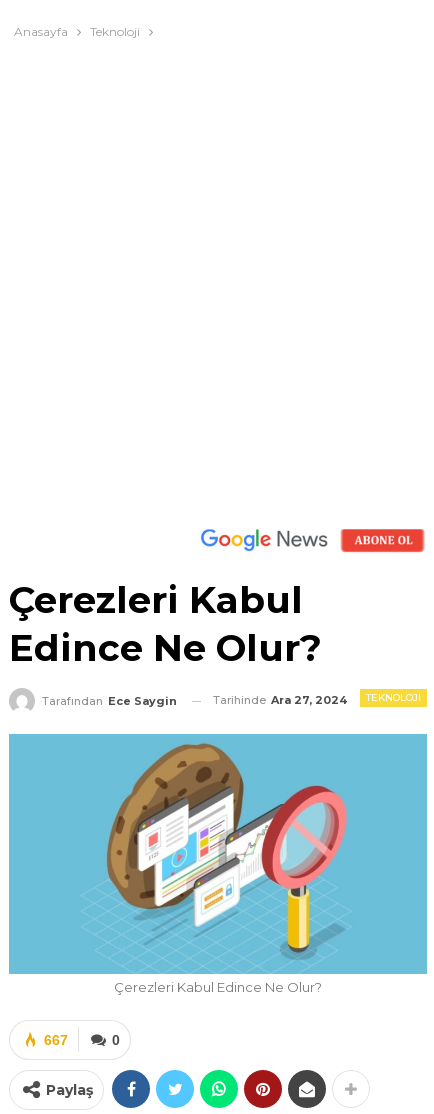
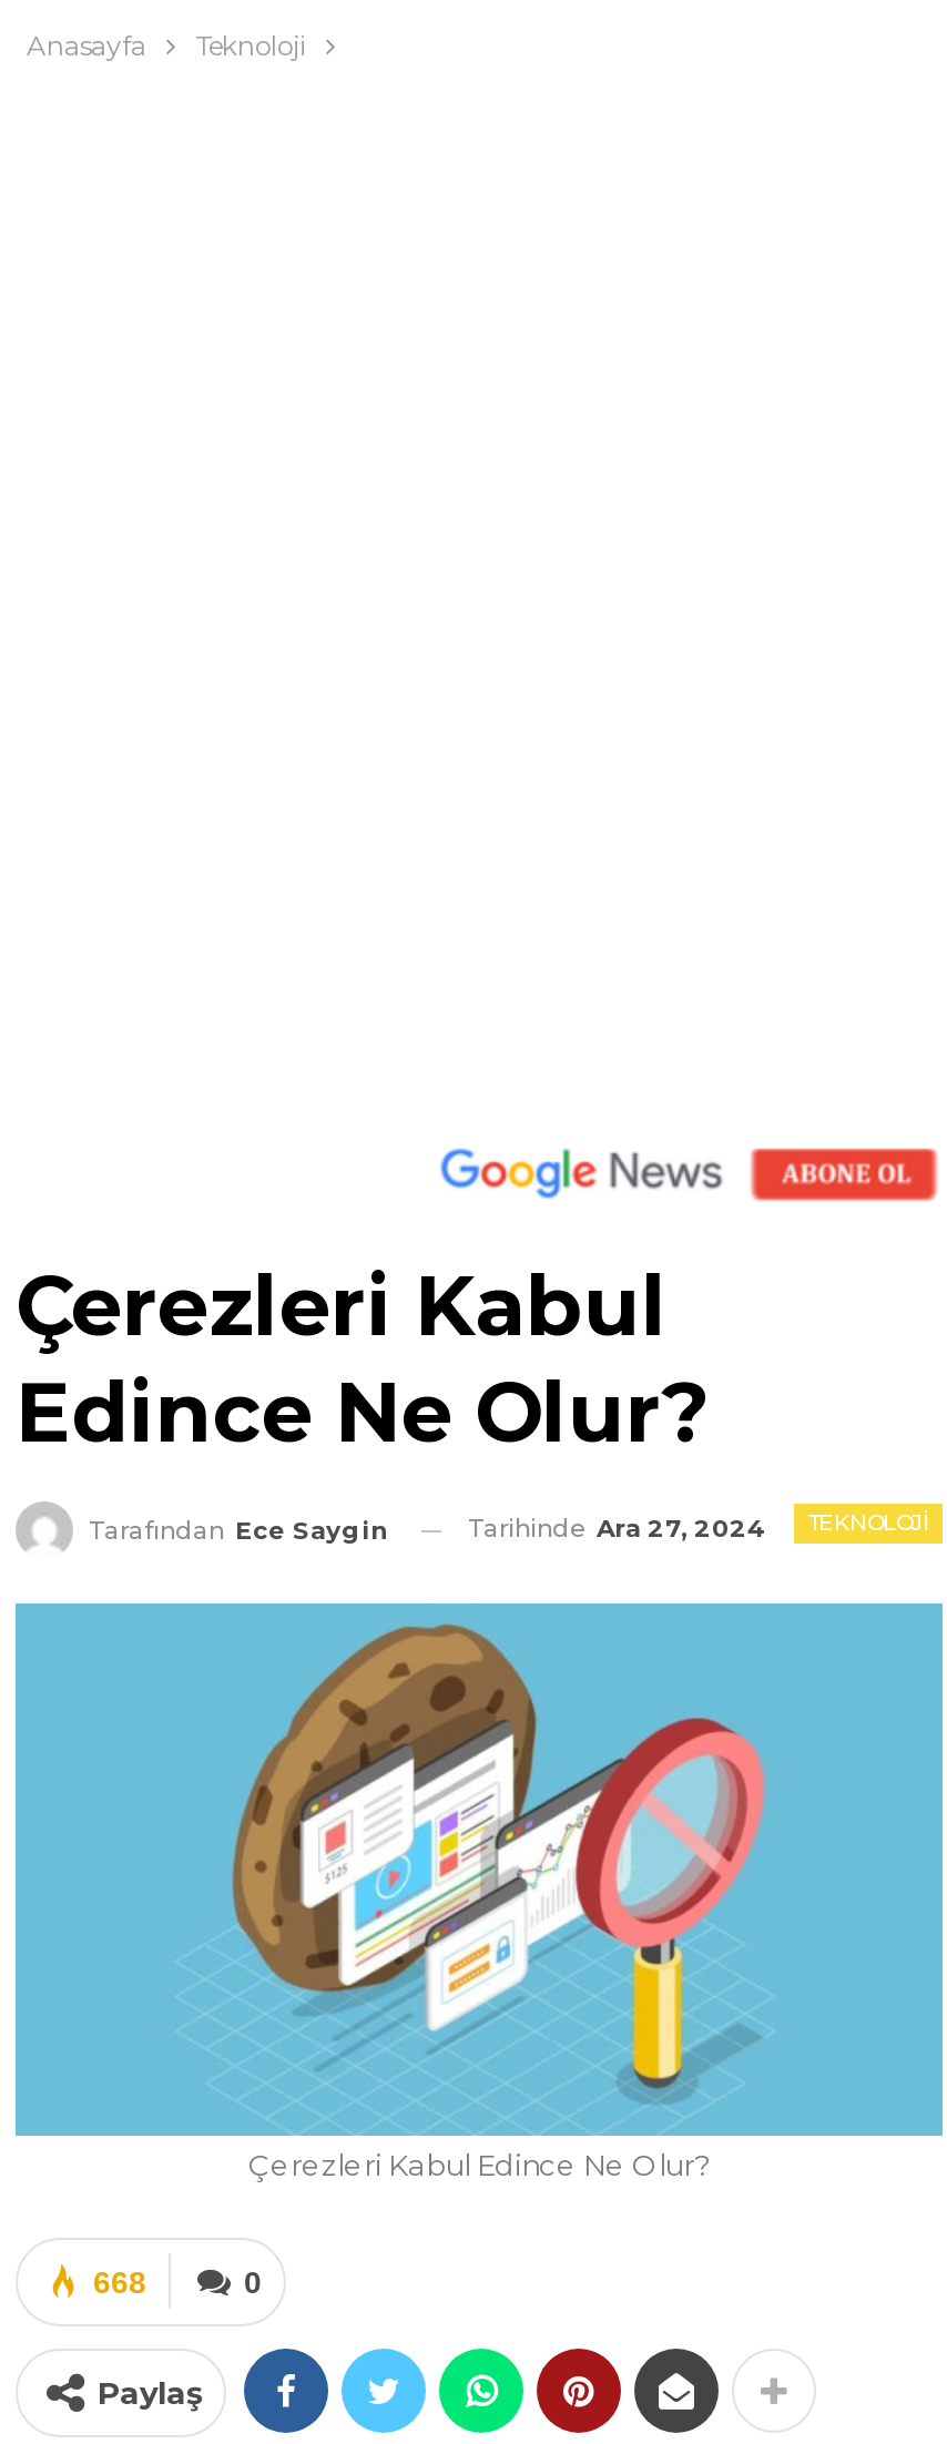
- 667
+ 668
